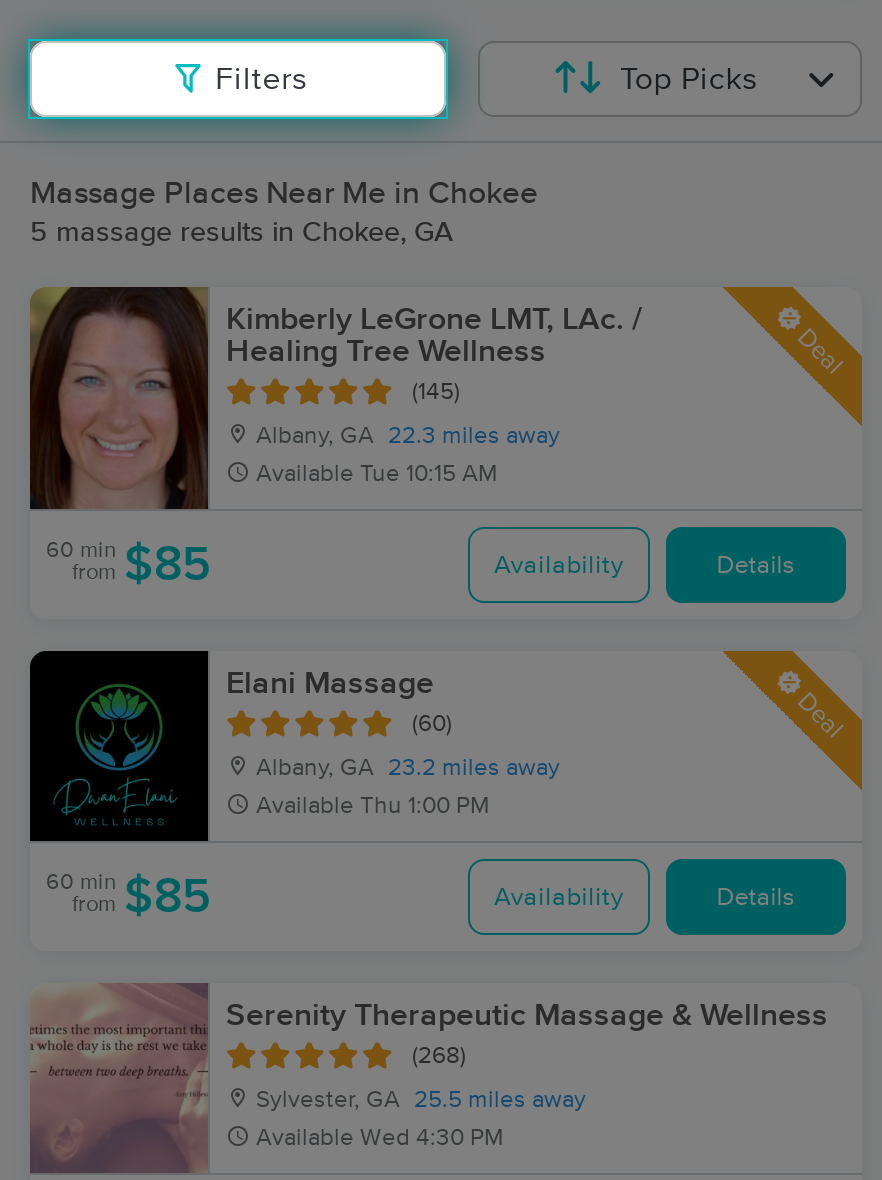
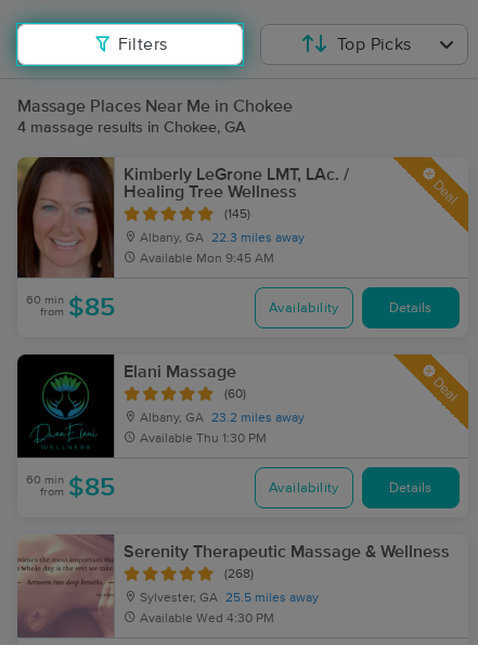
- 5 massage results in Chokee, GA
+ 4 massage results in Chokee, GA

- Available Tue 10:15 AM
+ Available Mon 9:45 AM

- Available Thu 1:00 PM
+ Available Thu 1:30 PM
